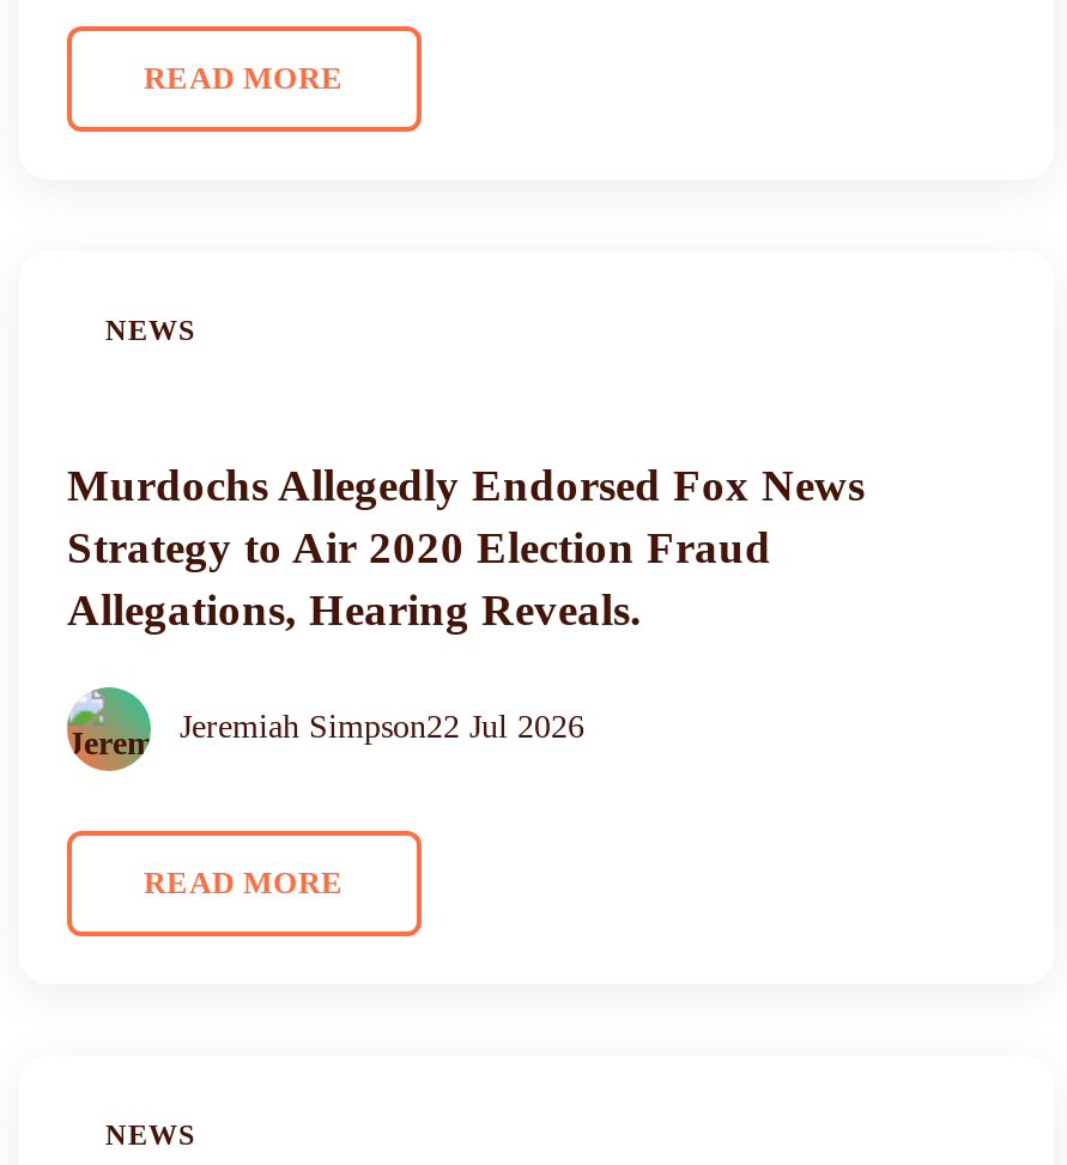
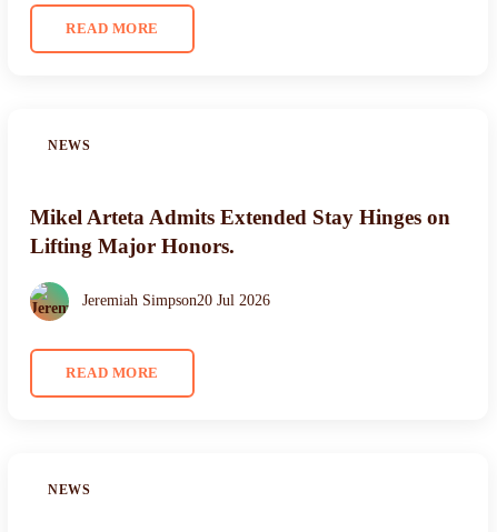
- Murdochs Allegedly Endorsed Fox News
- Strategy to Air 2020 Election Fraud
- Allegations, Hearing Reveals.
+ Mikel Arteta Admits Extended Stay Hinges on
+ Lifting Major Honors.

- Jeremiah Simpson22 Jul 2026
+ Jeremiah Simpson20 Jul 2026
